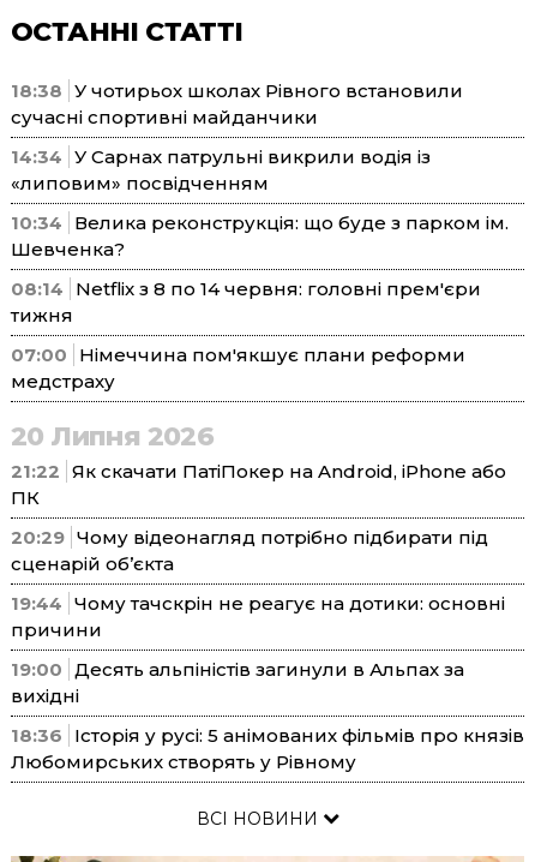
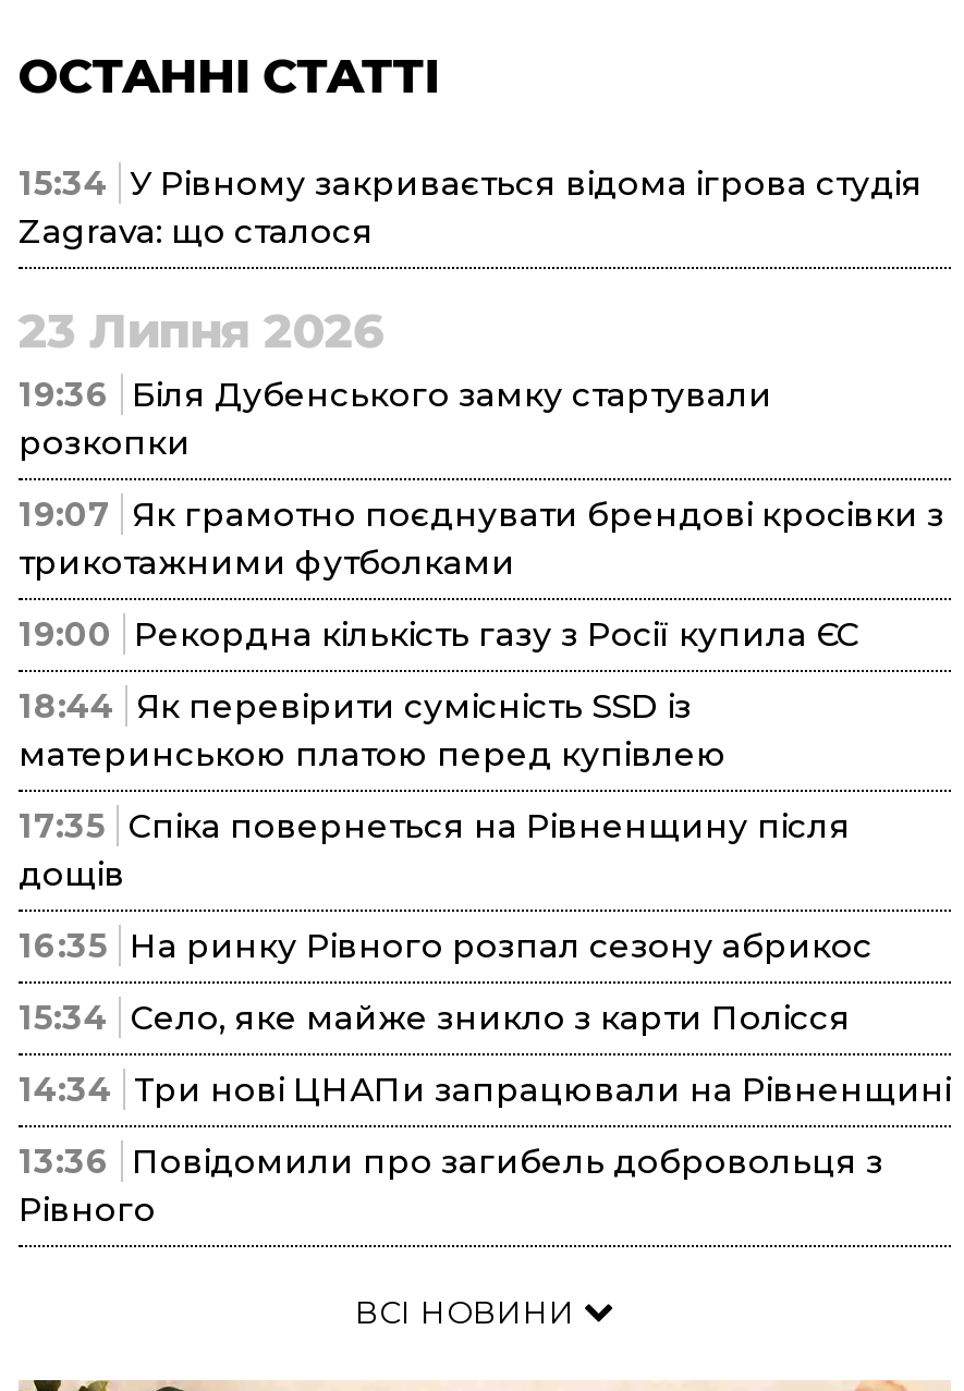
- 18:38 У чотирьох школах Рівного встановили
- сучасні спортивні майданчики
+ 15:34 У Рівному закривається відома ігрова студія
+ Zagrava: що сталося

- 14:34 У Сарнах патрульні викрили водія із
- «липовим» посвідченням
+ 23 Липня 2026
+ 19:36 Біля Дубенського замку стартували
+ розкопки

- 10:34 Велика реконструкція: що буде з парком ім.
- Шевченка?
+ 19:07 Як грамотно поєднувати брендові кросівки з
+ трикотажними футболками

- 08:14 Netflix з 8 по 14 червня: головні прем'єри
- тижня
+ 19:00 Рекордна кількість газу з Росії купила ЄС

- 07:00 Німеччина пом'якшує плани реформи
- медстраху
+ 18:44 Як перевірити сумісність SSD із
+ материнською платою перед купівлею

- 20 Липня 2026
- 21:22 Як скачати ПатіПокер на Android, iPhone або
- ПК
+ 17:35 Спіка повернеться на Рівненщину після
+ дощів

- 20:29 Чому відеонагляд потрібно підбирати під
- сценарій об’єкта
+ 16:35 На ринку Рівного розпал сезону абрикос

- 19:44 Чому тачскрін не реагує на дотики: основні
- причини
+ 15:34 Село, яке майже зникло з карти Полісся

- 19:00 Десять альпіністів загинули в Альпах за
- вихідні
+ 14:34 Три нові ЦНАПи запрацювали на Рівненщині

- 18:36 Історія у русі: 5 анімованих фільмів про князів
- Любомирських створять у Рівному
+ 13:36 Повідомили про загибель добровольця з
+ Рівного
